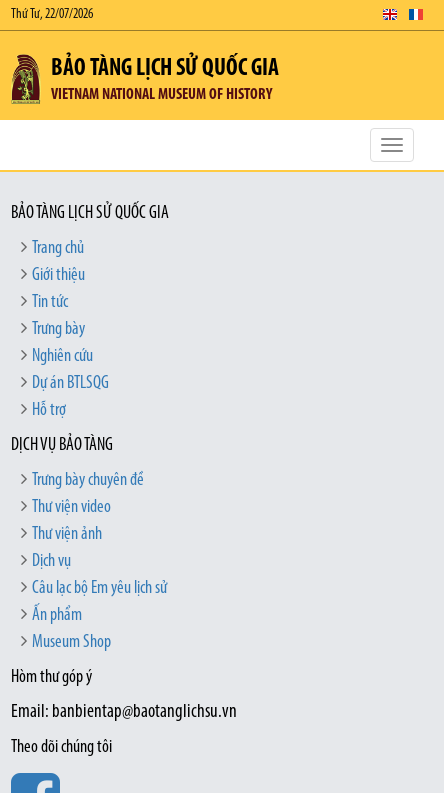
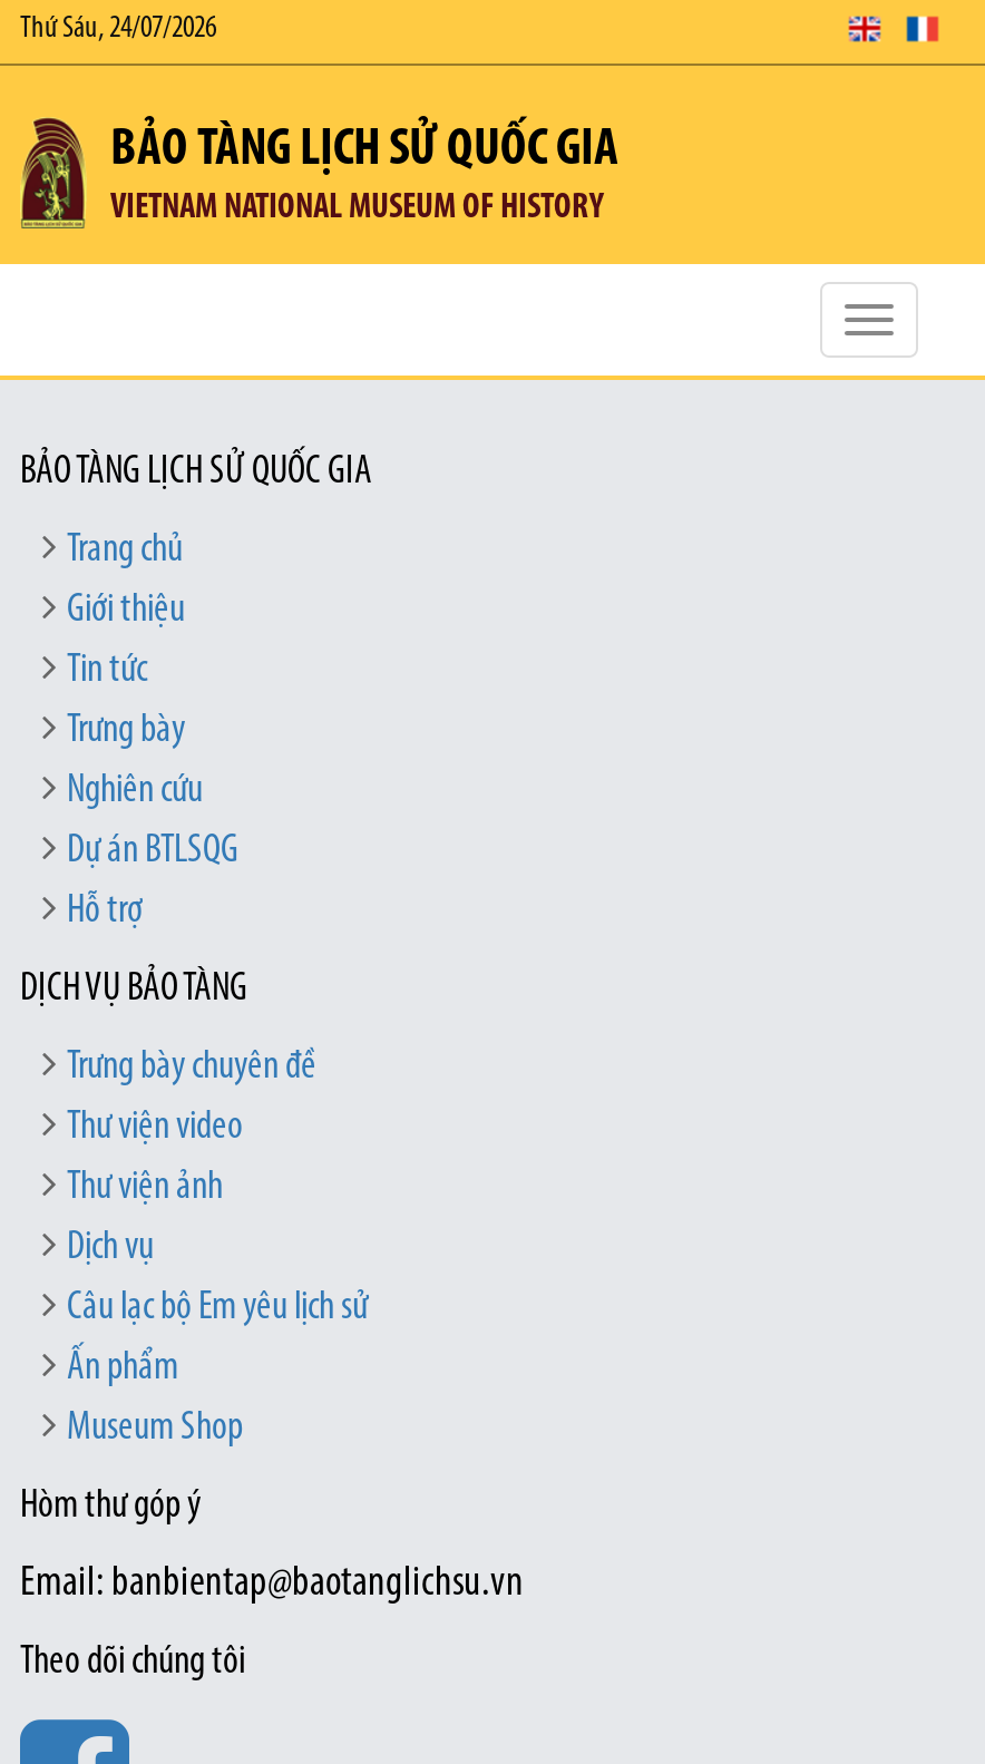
- Thứ Tư, 22/07/2026
+ Thứ Sáu, 24/07/2026
